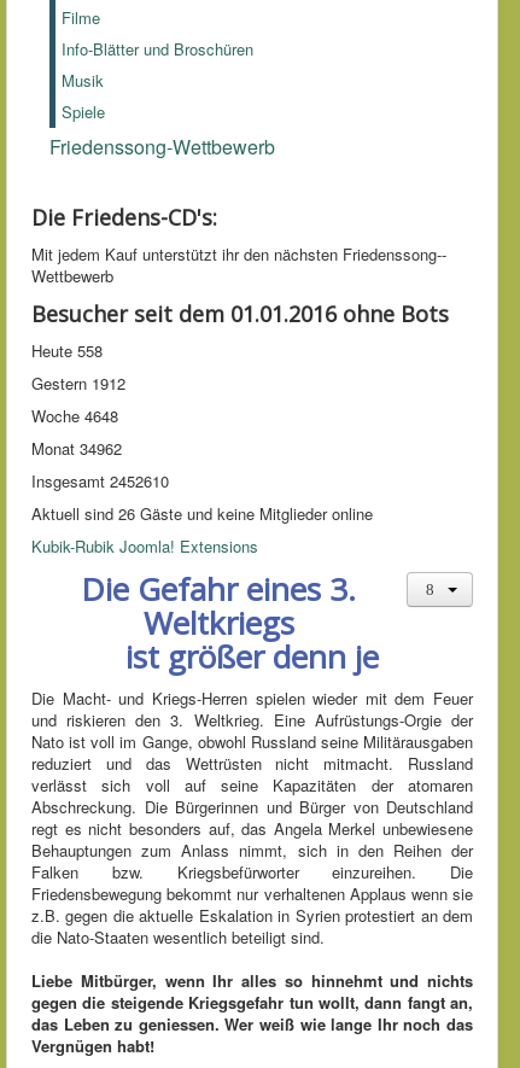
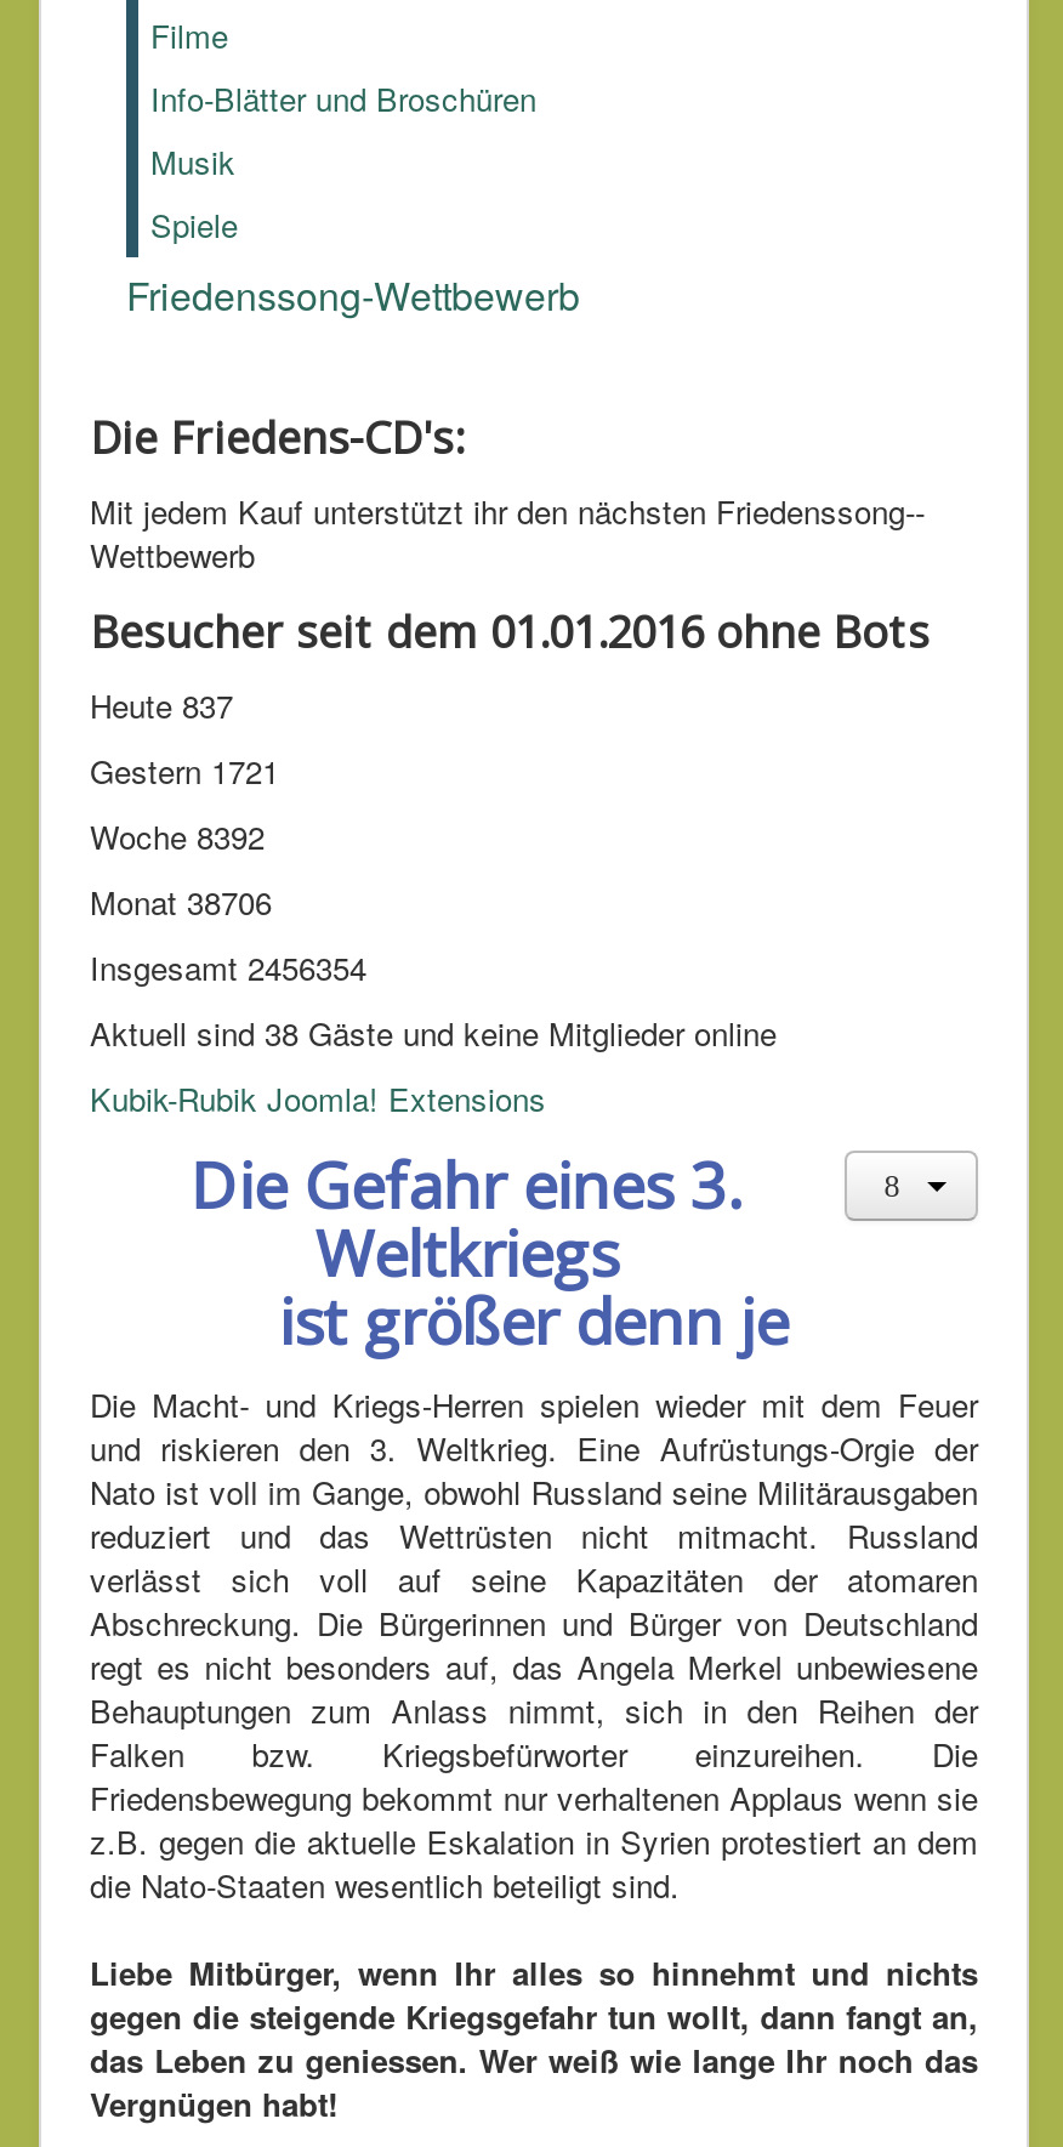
- Heute 558
+ Heute 837

- Gestern 1912
+ Gestern 1721

- Woche 4648
+ Woche 8392

- Monat 34962
+ Monat 38706

- Insgesamt 2452610
+ Insgesamt 2456354

- Aktuell sind 26 Gäste und keine Mitglieder online
+ Aktuell sind 38 Gäste und keine Mitglieder online
